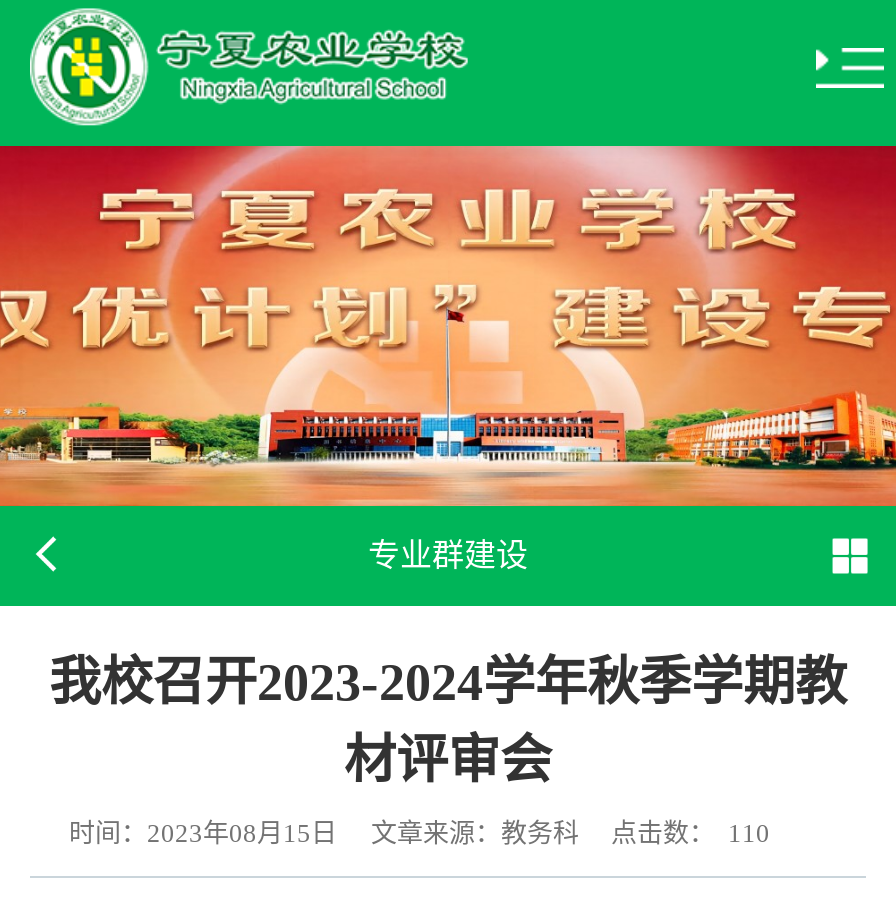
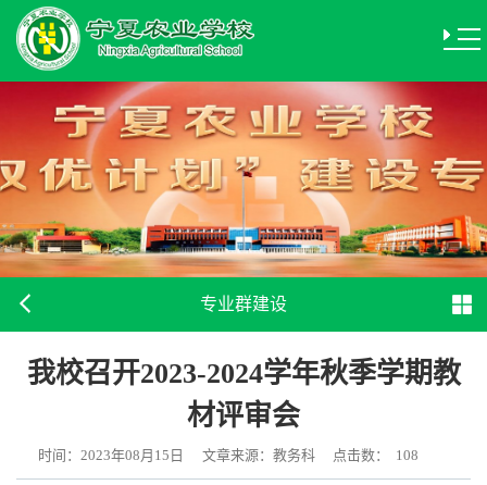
- 时间：2023年08月15日 文章来源：教务科 点击数： 110
+ 时间：2023年08月15日 文章来源：教务科 点击数： 108
